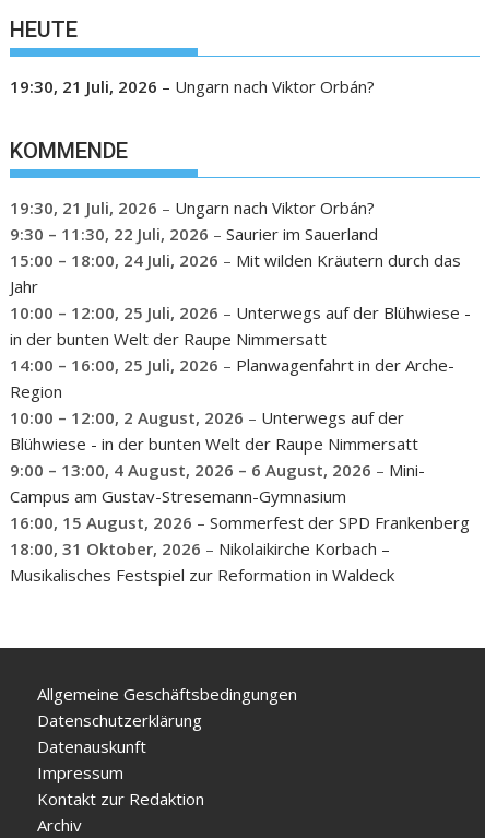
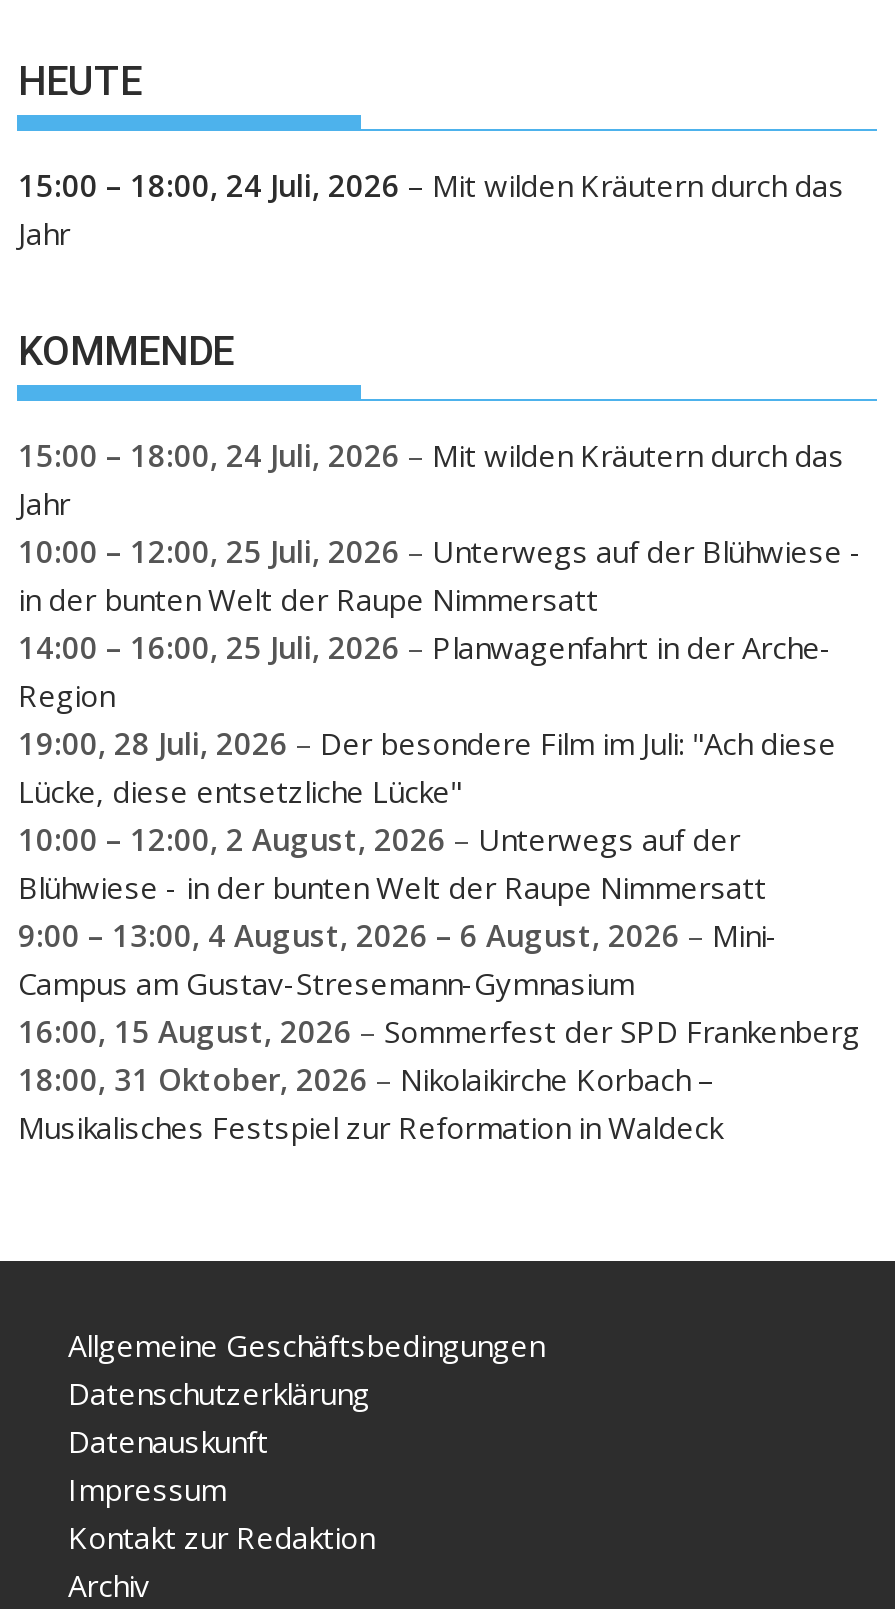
- 19:30, 21 Juli, 2026 – Ungarn nach Viktor Orbán?
+ 15:00 – 18:00, 24 Juli, 2026 – Mit wilden Kräutern durch das
+ Jahr

- 19:30, 21 Juli, 2026 – Ungarn nach Viktor Orbán?
- 9:30 – 11:30, 22 Juli, 2026 – Saurier im Sauerland

moved up: 15:00 – 18:00, 24 Juli, 2026 – Mit wilden Kräutern durch das | Jahr | 10:00 – 12:00, 25 Juli, 2026 – Unterwegs auf der Blühwiese - | in der bunten Welt der Raupe Nimmersatt | 14:00 – 16:00, 25 Juli, 2026 – Planwagenfahrt in der Arche- | Region

+ 19:00, 28 Juli, 2026 – Der besondere Film im Juli: "Ach diese
+ Lücke, diese entsetzliche Lücke"
